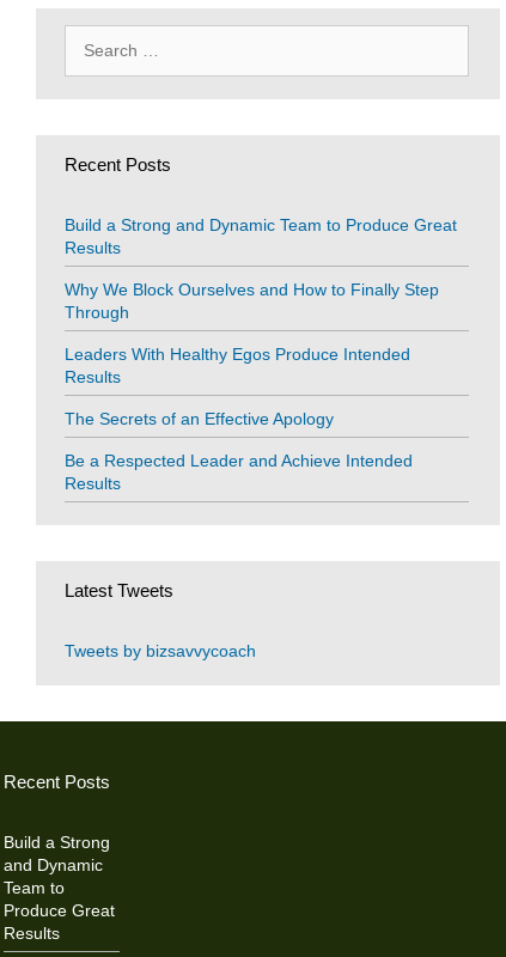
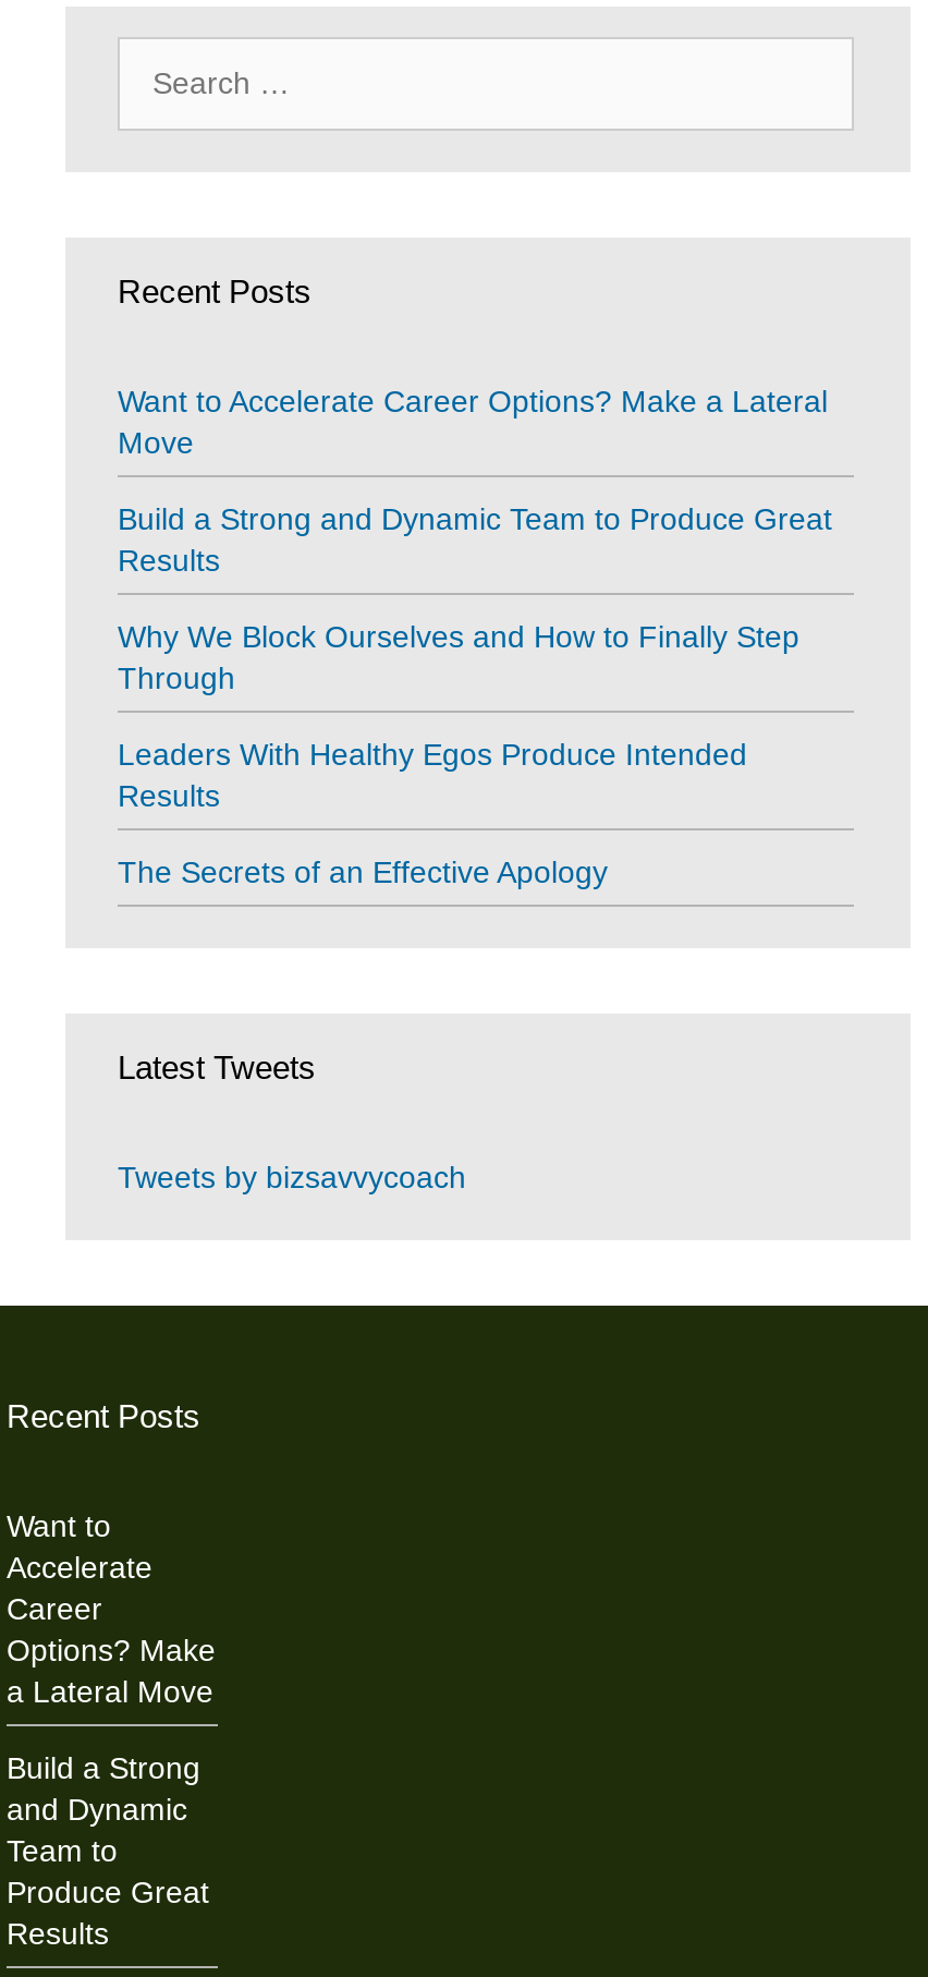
+ Want to Accelerate Career Options? Make a Lateral
+ Move

- Be a Respected Leader and Achieve Intended
- Results

+ Want to
+ Accelerate
+ Career
+ Options? Make
+ a Lateral Move
